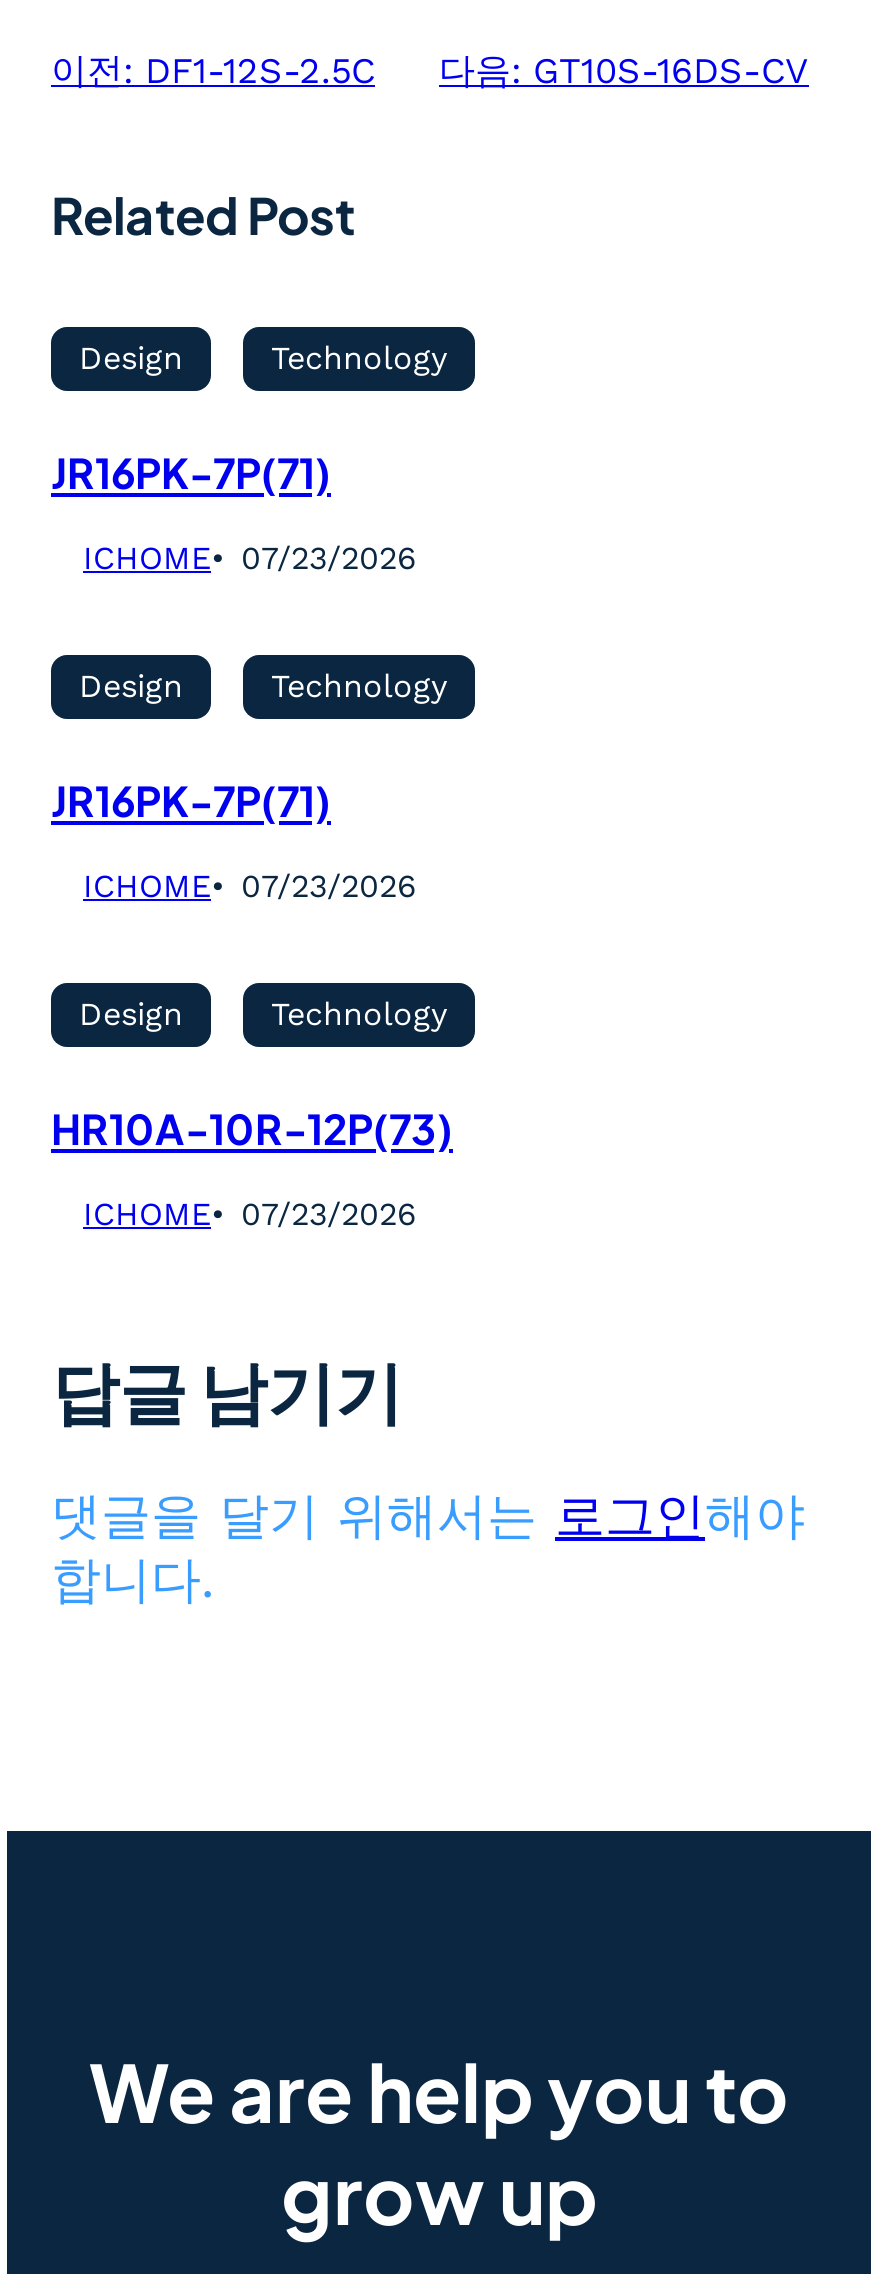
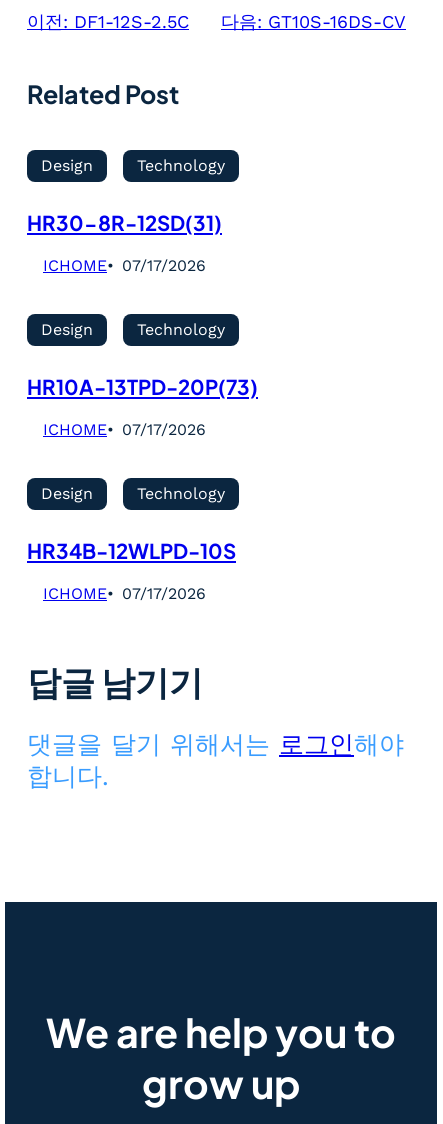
- JR16PK-7P(71)
+ HR30-8R-12SD(31)

- ICHOME 07/23/2026
+ ICHOME 07/17/2026

- JR16PK-7P(71)
+ HR10A-13TPD-20P(73)

- ICHOME 07/23/2026
+ ICHOME 07/17/2026

- HR10A-10R-12P(73)
+ HR34B-12WLPD-10S

- ICHOME 07/23/2026
+ ICHOME 07/17/2026
